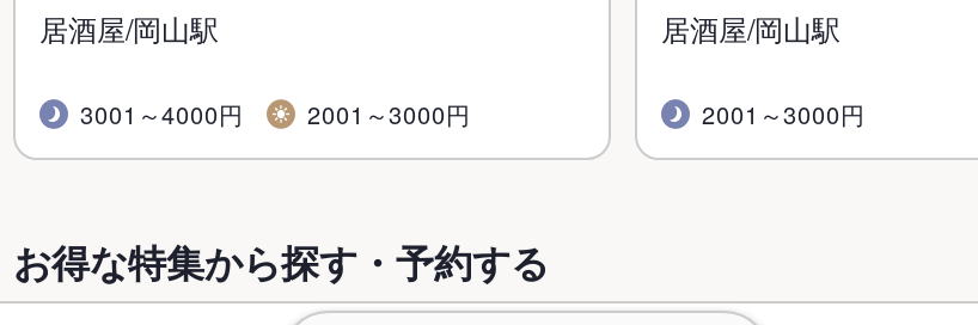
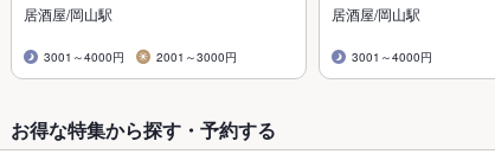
- 2001～3000円
+ 3001～4000円
